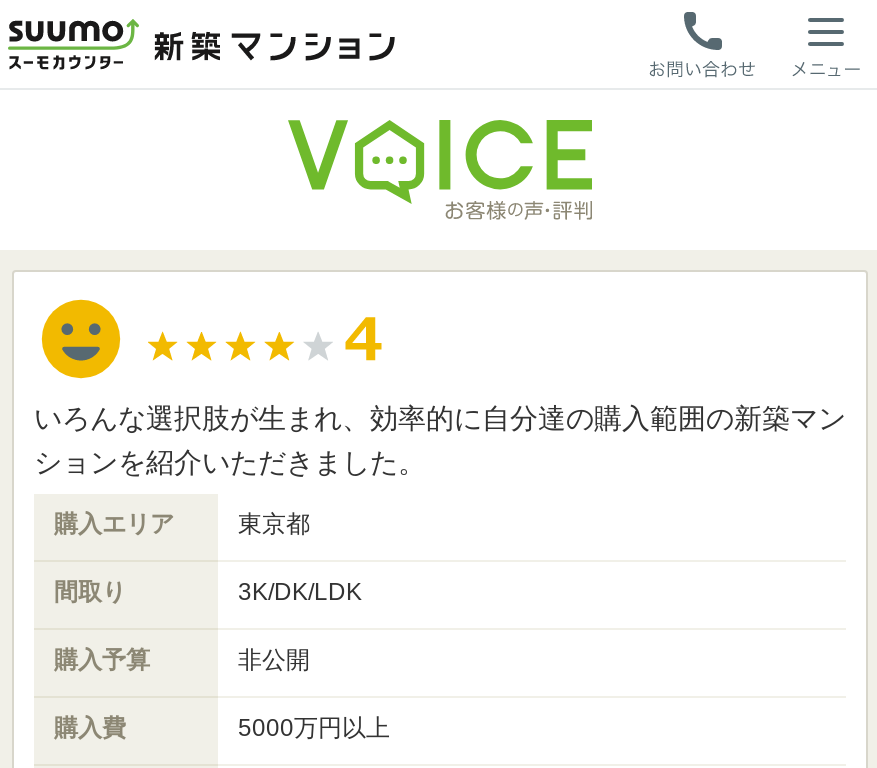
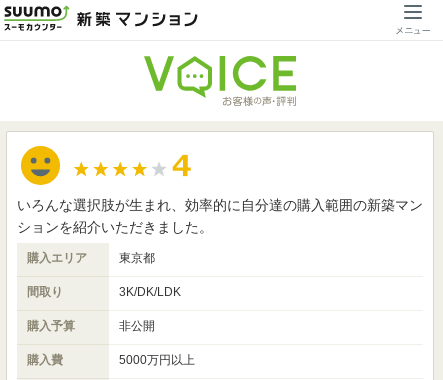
- [image]
